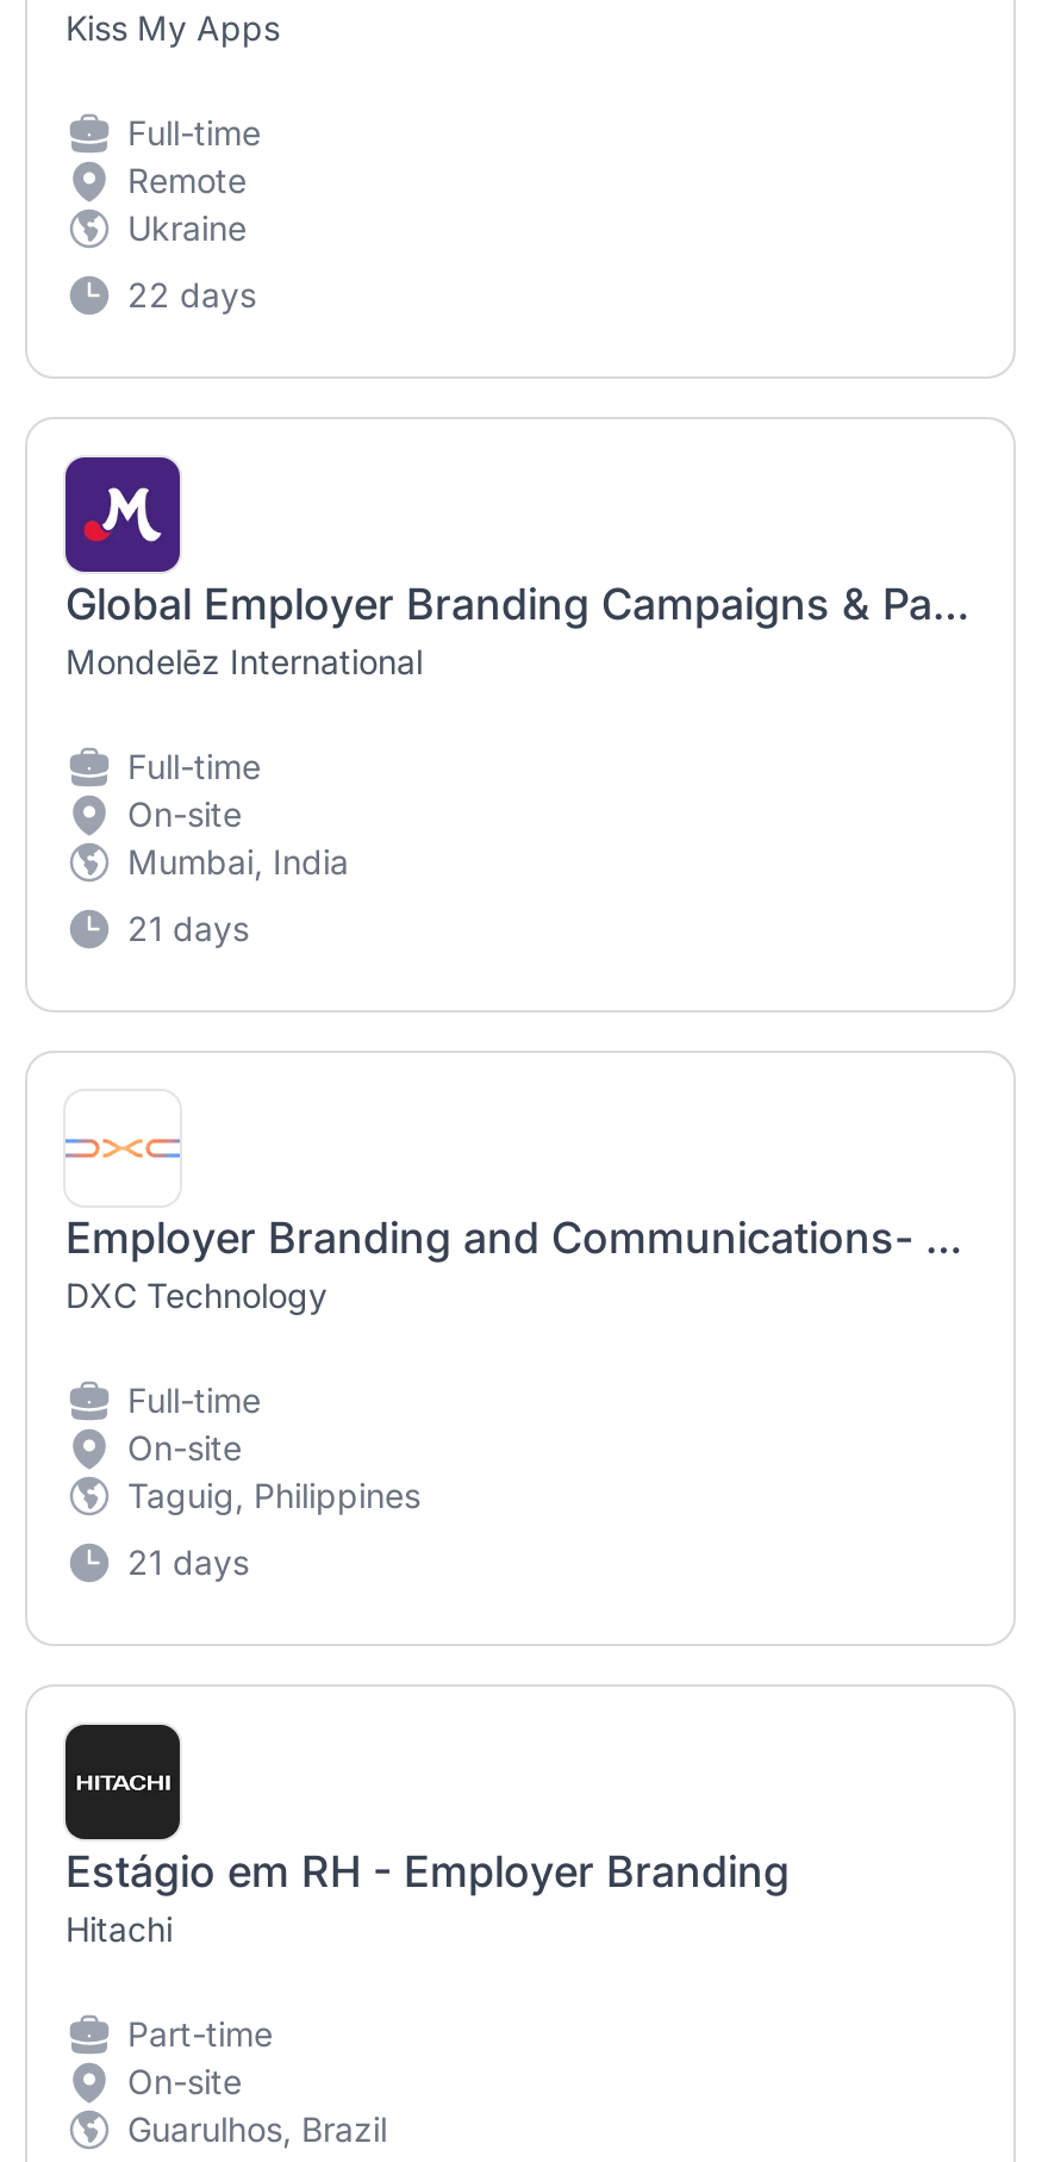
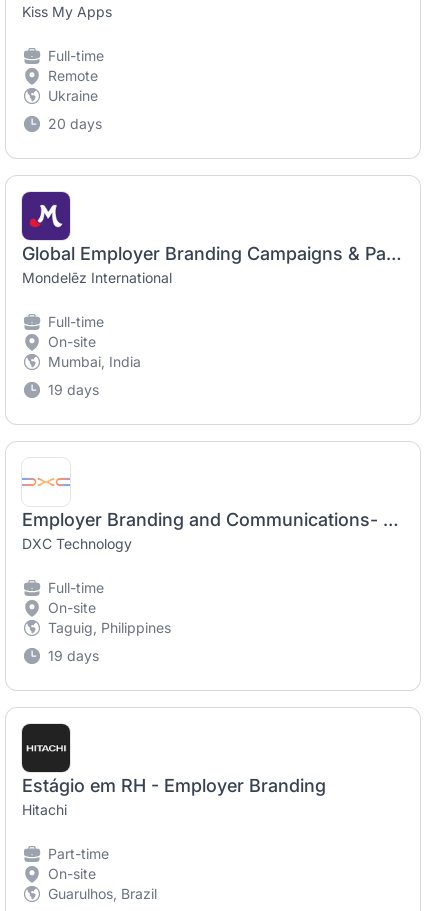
- 22 days
+ 20 days

- 21 days
+ 19 days

- 21 days
+ 19 days
